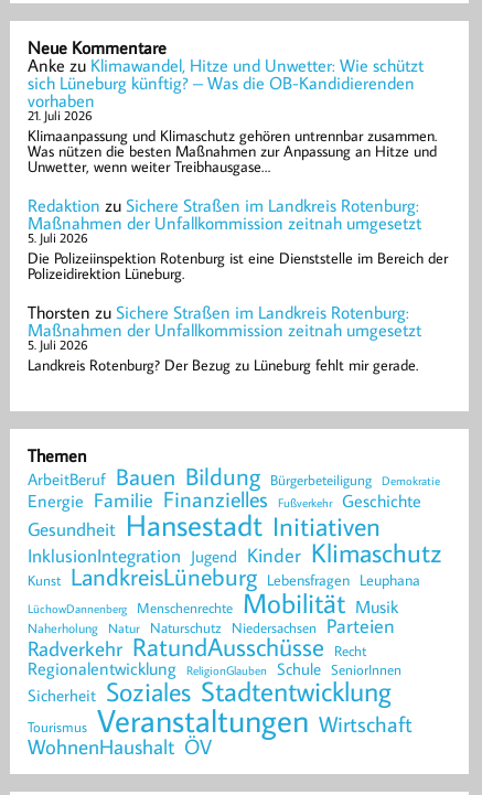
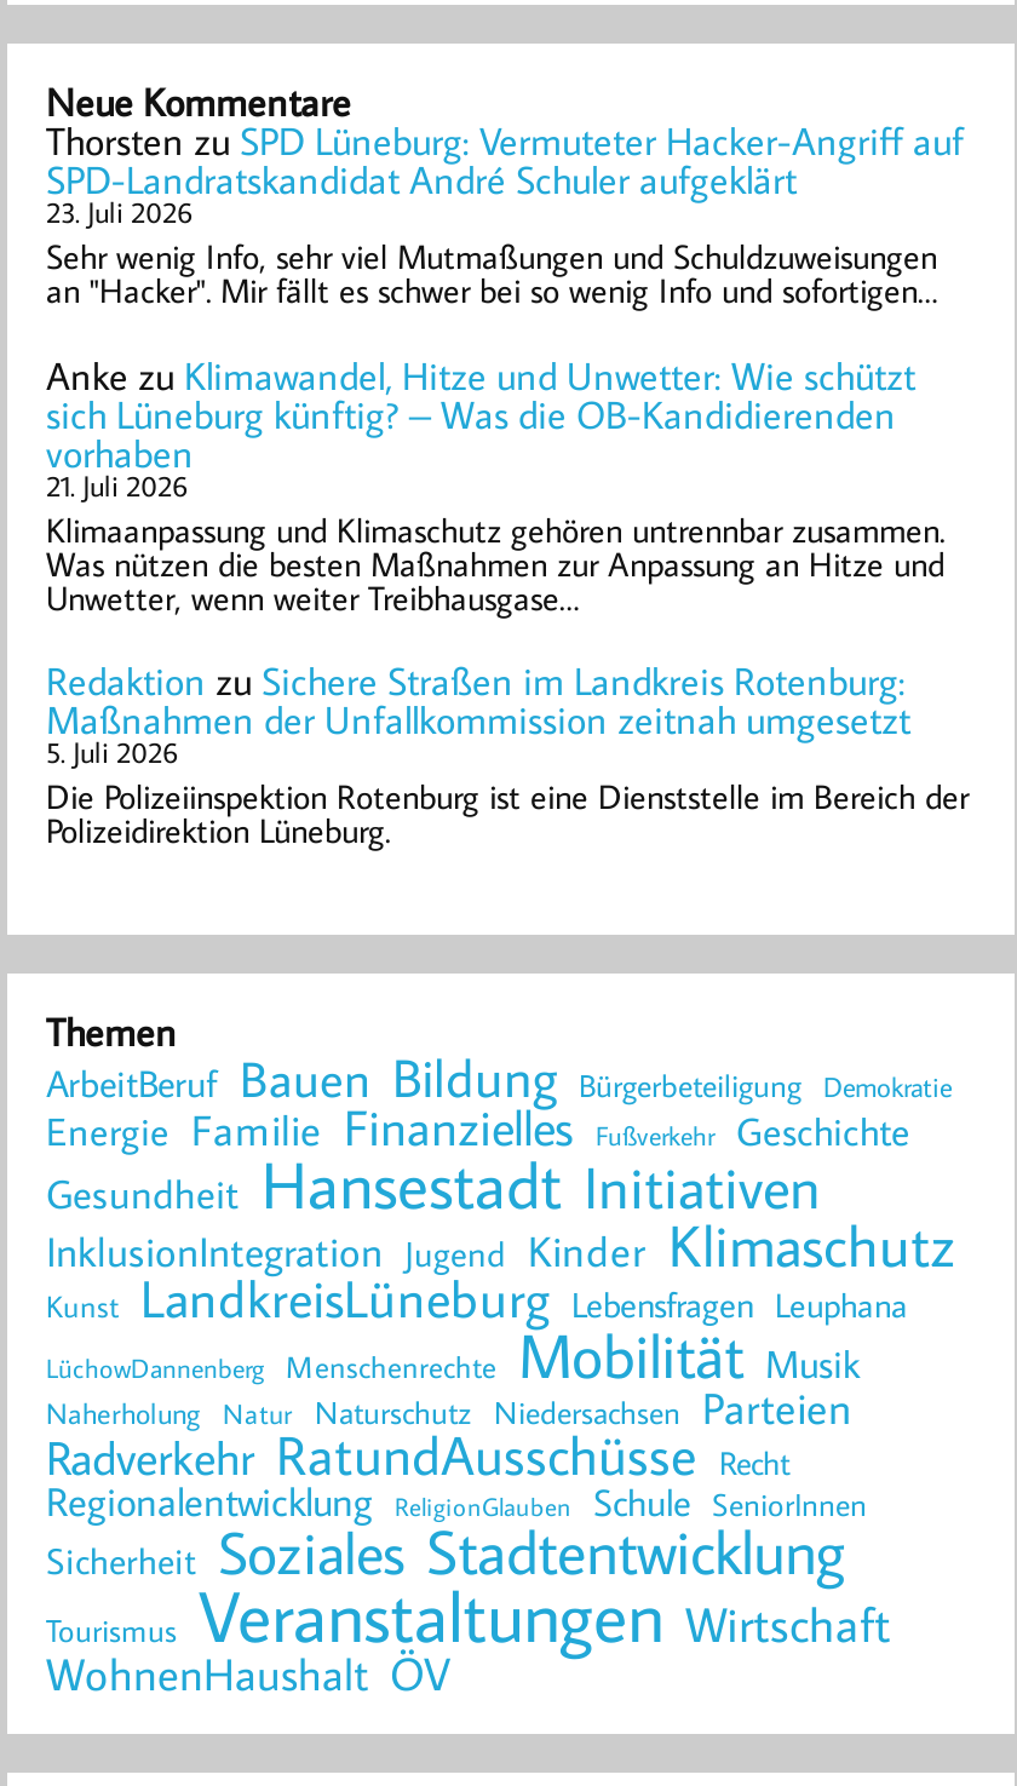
+ ThorstenzuSPD Lüneburg: Vermuteter Hacker-Angriff auf
+ SPD-Landratskandidat André Schuler aufgeklärt
+ 23. Juli 2026
+ Sehr wenig Info, sehr viel Mutmaßungen und Schuldzuweisungen
+ an "Hacker". Mir fällt es schwer bei so wenig Info und sofortigen…

moved down: Anke zu Klimawandel, Hitze und Unwetter: Wie schützt | sich Lüneburg künftig? – Was die OB-Kandidierenden | vorhaben | ... | Die Polizeiinspektion Rotenburg ist eine Dienststelle im Bereich der | Polizeidirektion Lüneburg.

- Thorsten zu Sichere Straßen im Landkreis Rotenburg:
- Maßnahmen der Unfallkommission zeitnah umgesetzt
- 5. Juli 2026
- Landkreis Rotenburg? Der Bezug zu Lüneburg fehlt mir gerade.
